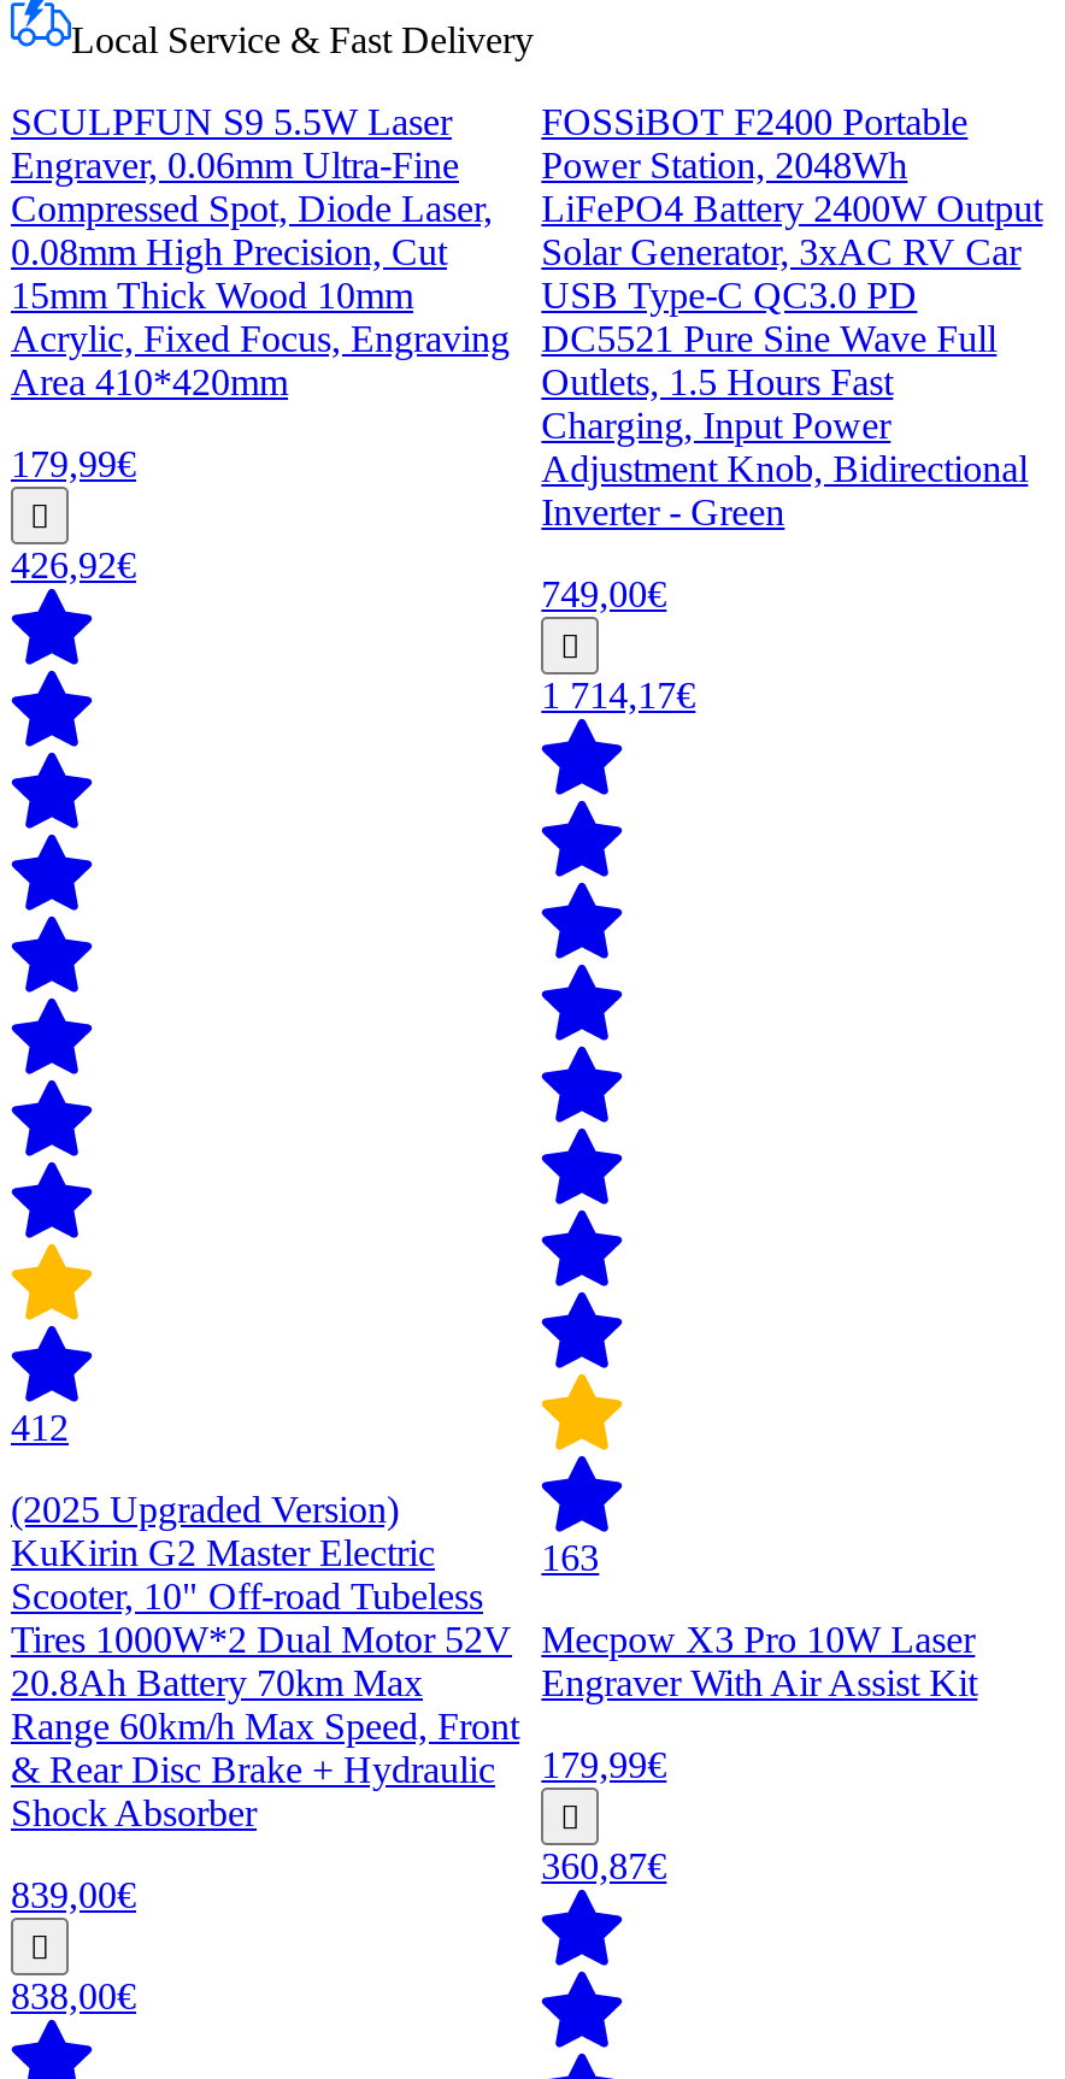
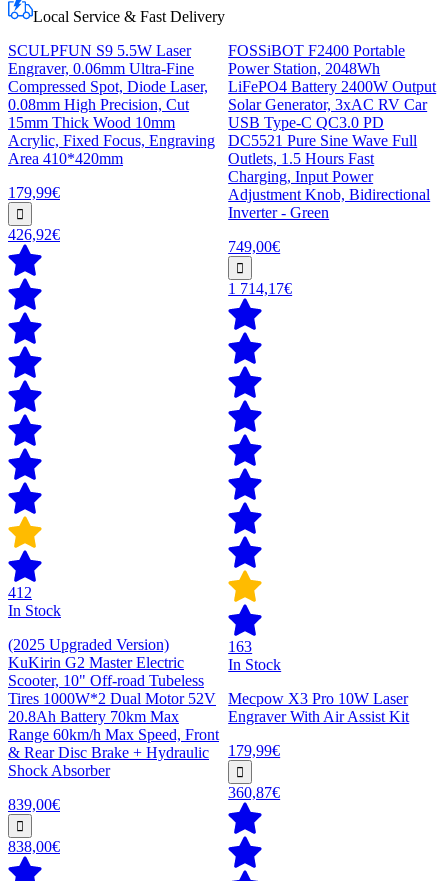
+ In Stock

+ In Stock
